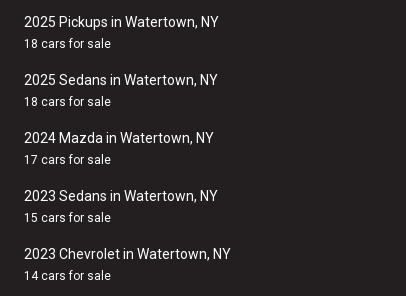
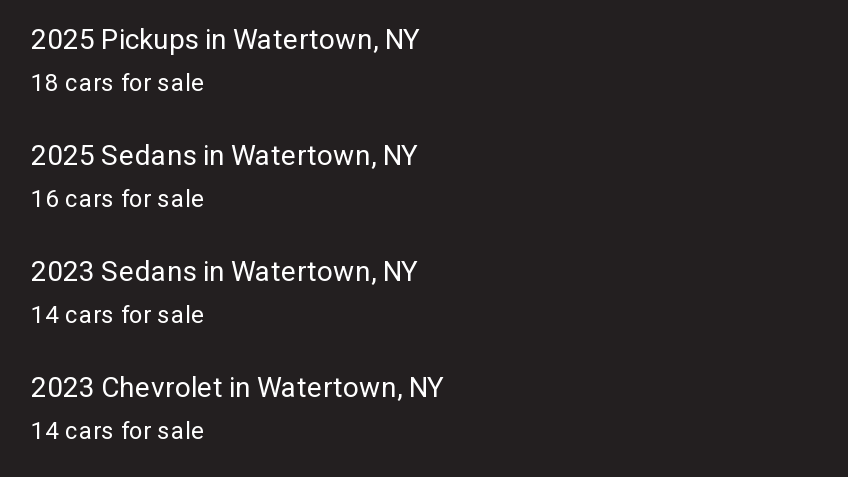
- 18 cars for sale
- 2024 Mazda in Watertown, NY
- 17 cars for sale
+ 16 cars for sale

- 15 cars for sale
+ 14 cars for sale
